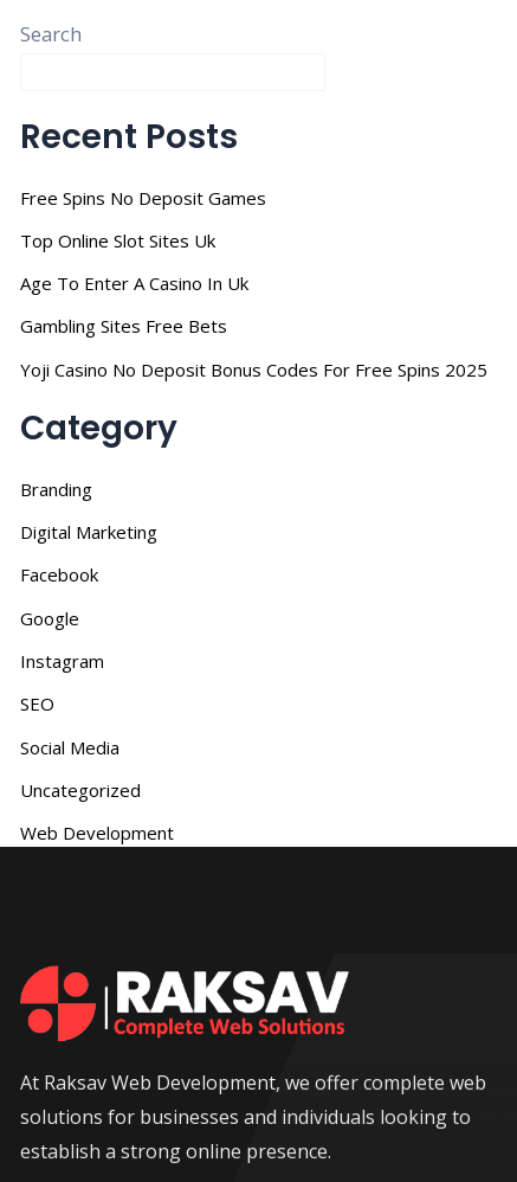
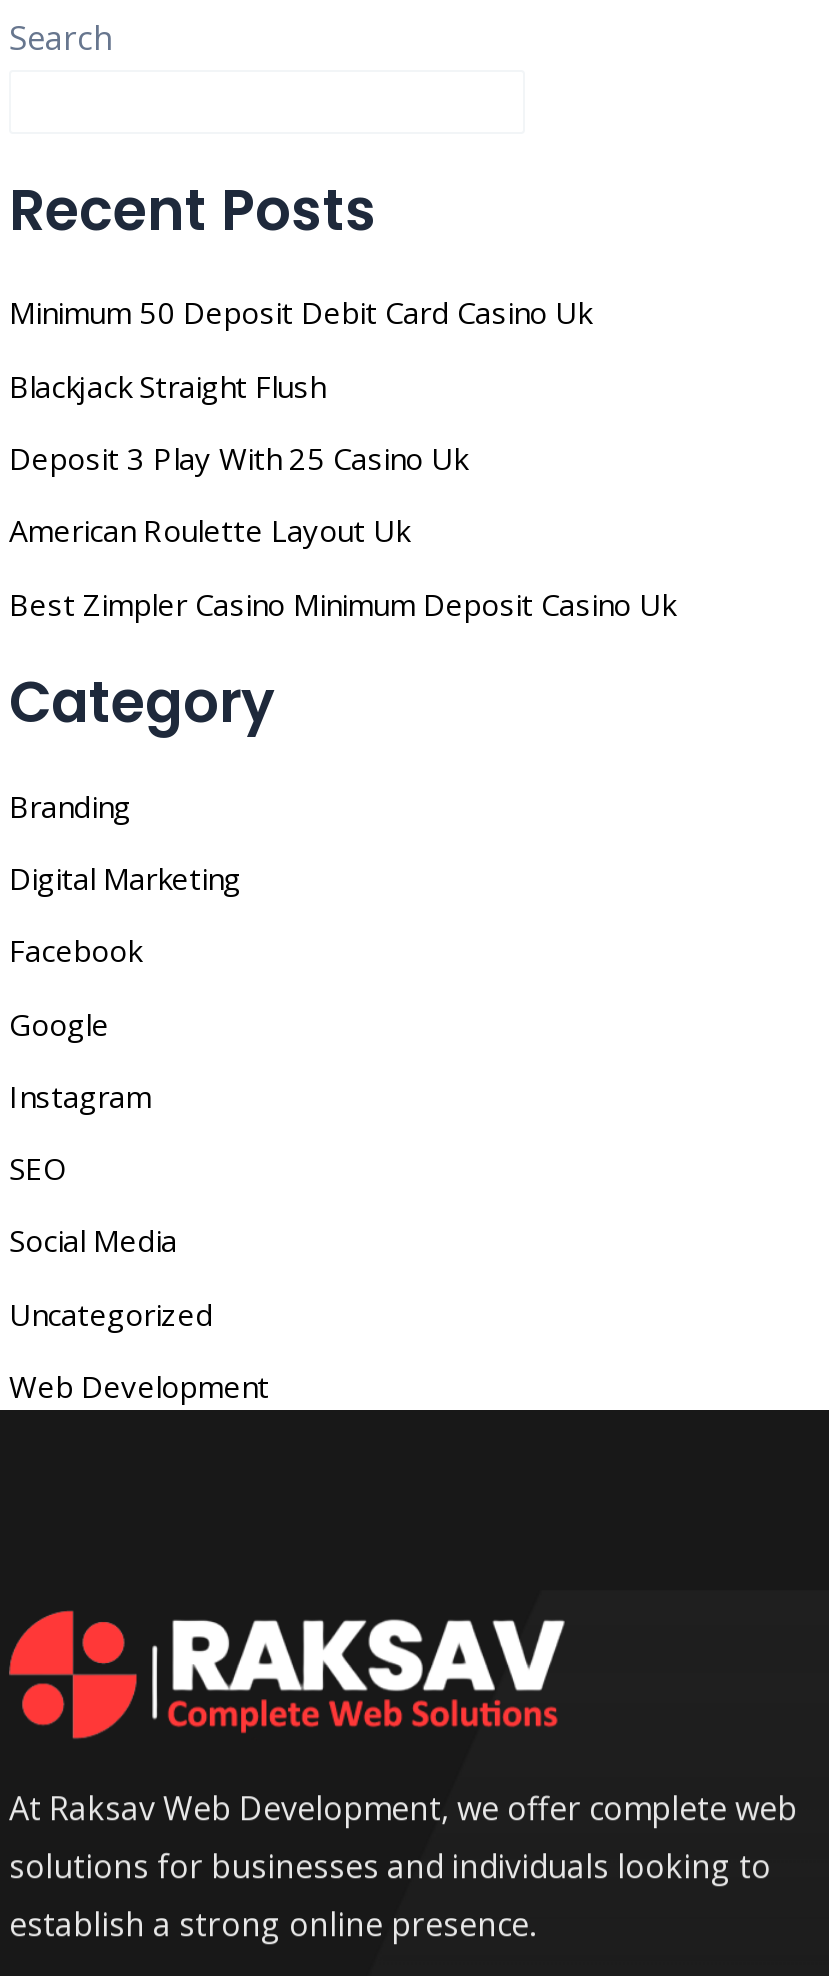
- Free Spins No Deposit Games
+ Minimum 50 Deposit Debit Card Casino Uk

- Top Online Slot Sites Uk
+ Blackjack Straight Flush

- Age To Enter A Casino In Uk
+ Deposit 3 Play With 25 Casino Uk

- Gambling Sites Free Bets
+ American Roulette Layout Uk

- Yoji Casino No Deposit Bonus Codes For Free Spins 2025
+ Best Zimpler Casino Minimum Deposit Casino Uk
